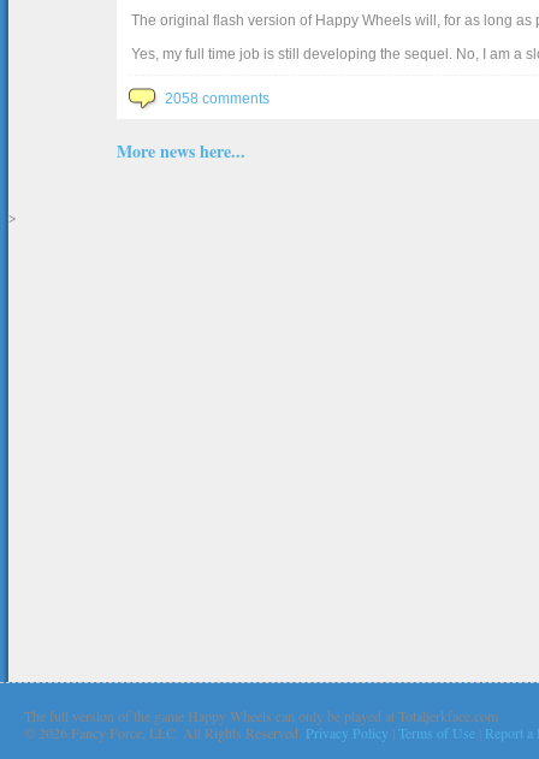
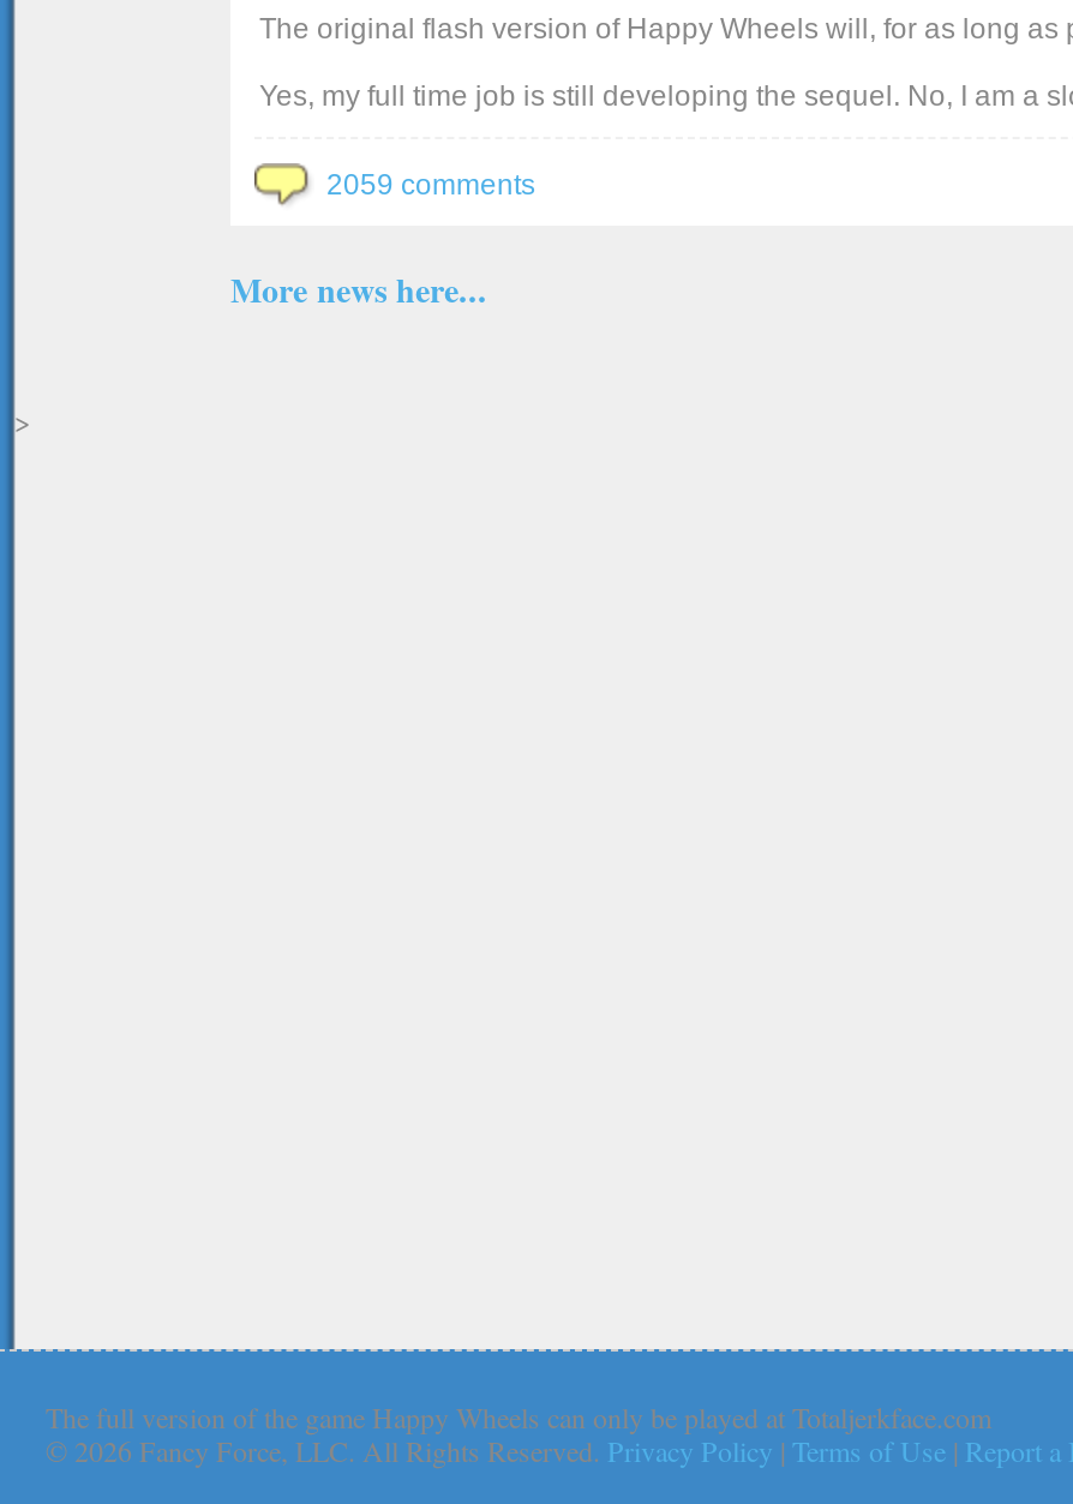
- 2058 comments
+ 2059 comments
